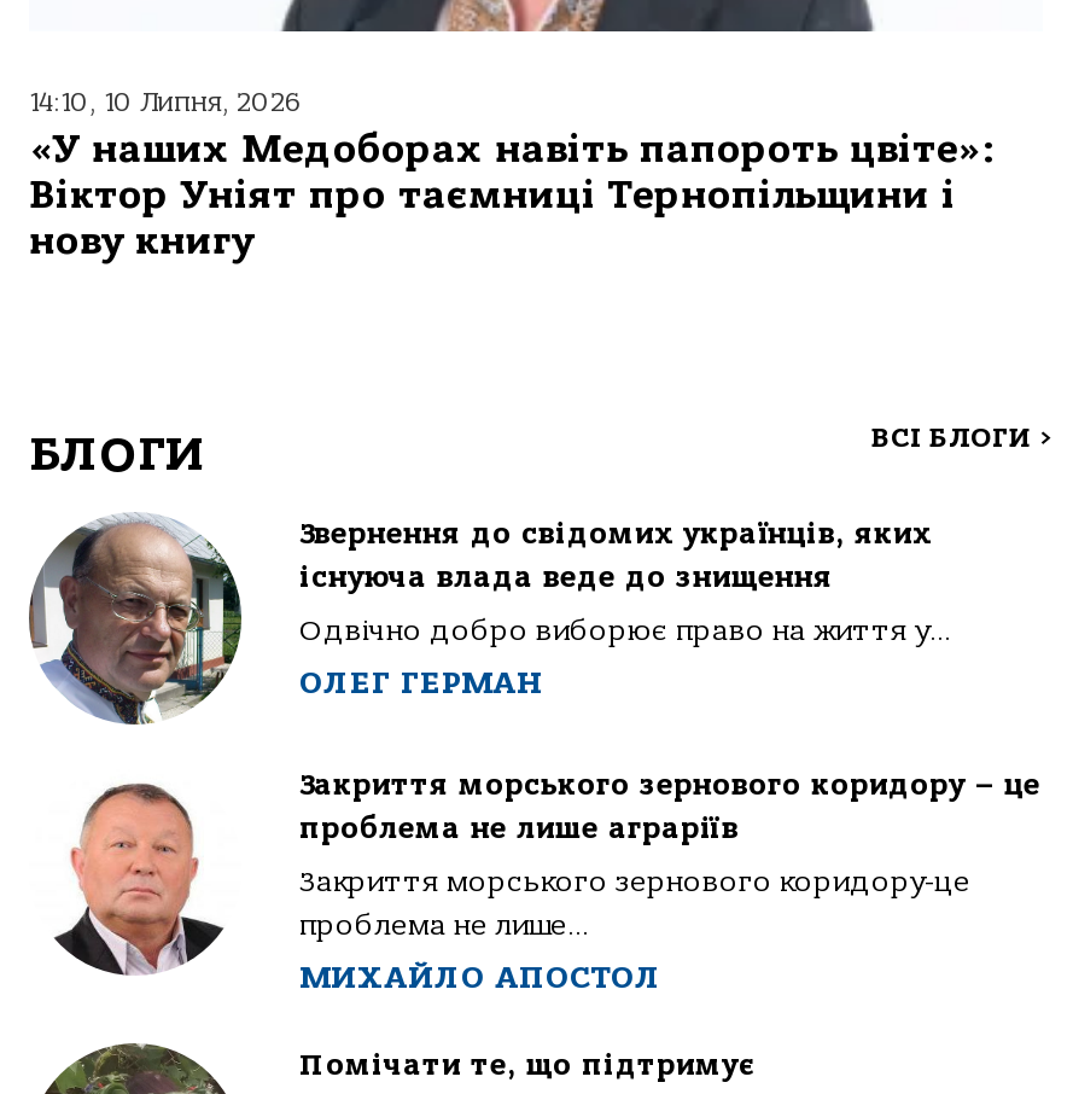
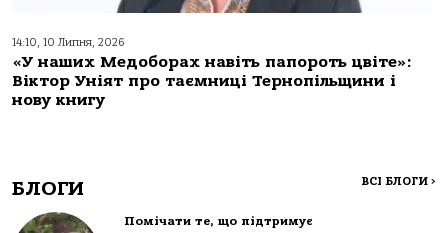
- [image]
- Звернення до свідомих українців, яких
- існуюча влада веде до знищення
- Одвічно добро виборює право на життя у...
- ОЛЕГ ГЕРМАН
- Закриття морського зернового коридору – це
- проблема не лише аграріїв
- Закриття морського зернового коридору-це
- проблема не лише...
- МИХАЙЛО АПОСТОЛ

- [image]
